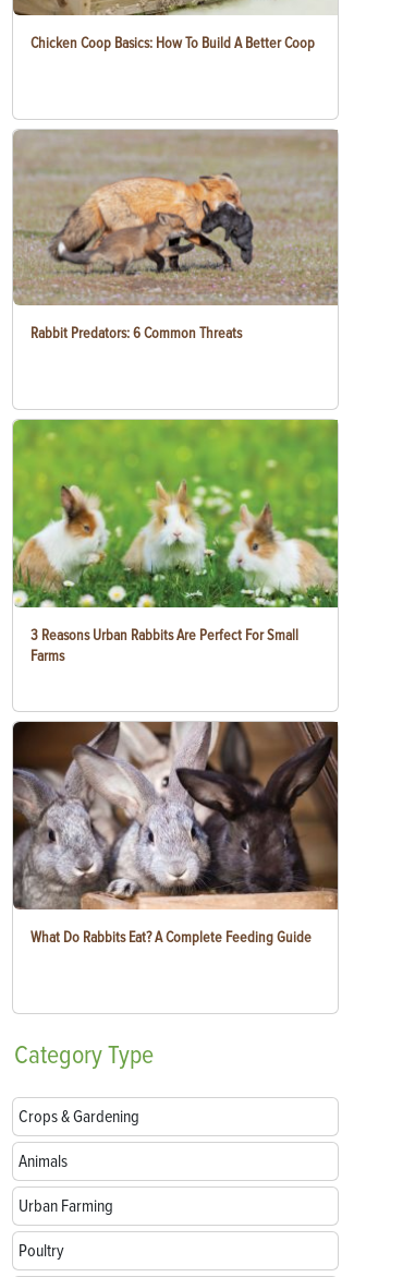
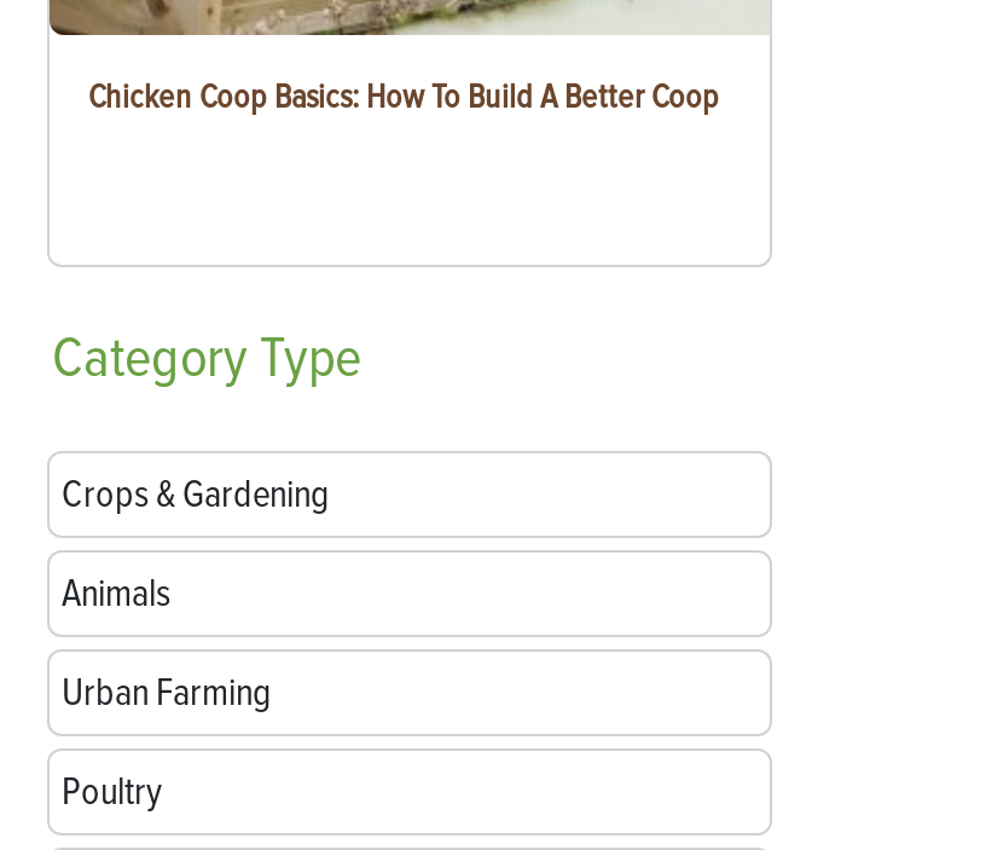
- [image]
- Rabbit Predators: 6 Common Threats

- [image]
- 3 Reasons Urban Rabbits Are Perfect For Small
- Farms

- [image]
- What Do Rabbits Eat? A Complete Feeding Guide
